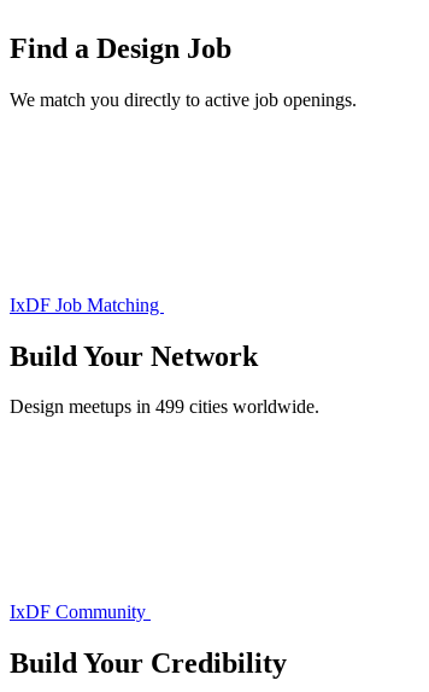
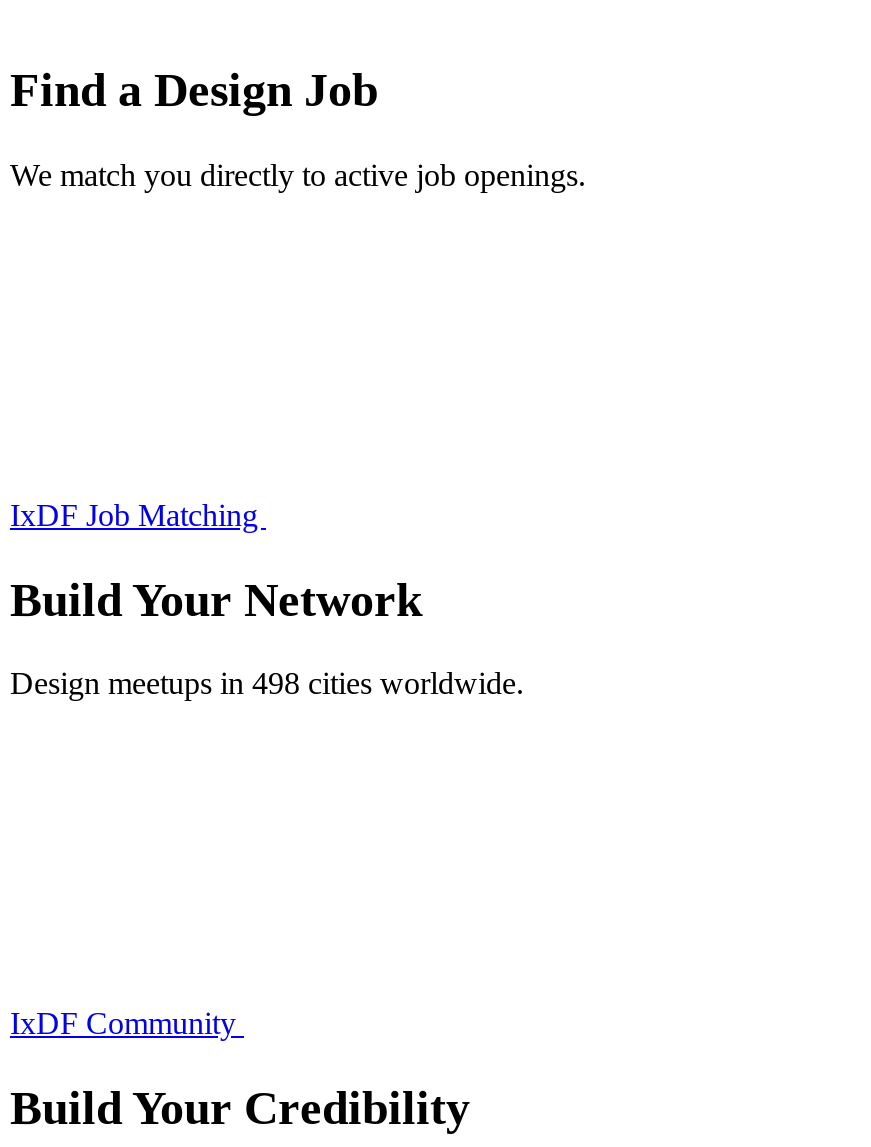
- Design meetups in 499 cities worldwide.
+ Design meetups in 498 cities worldwide.
